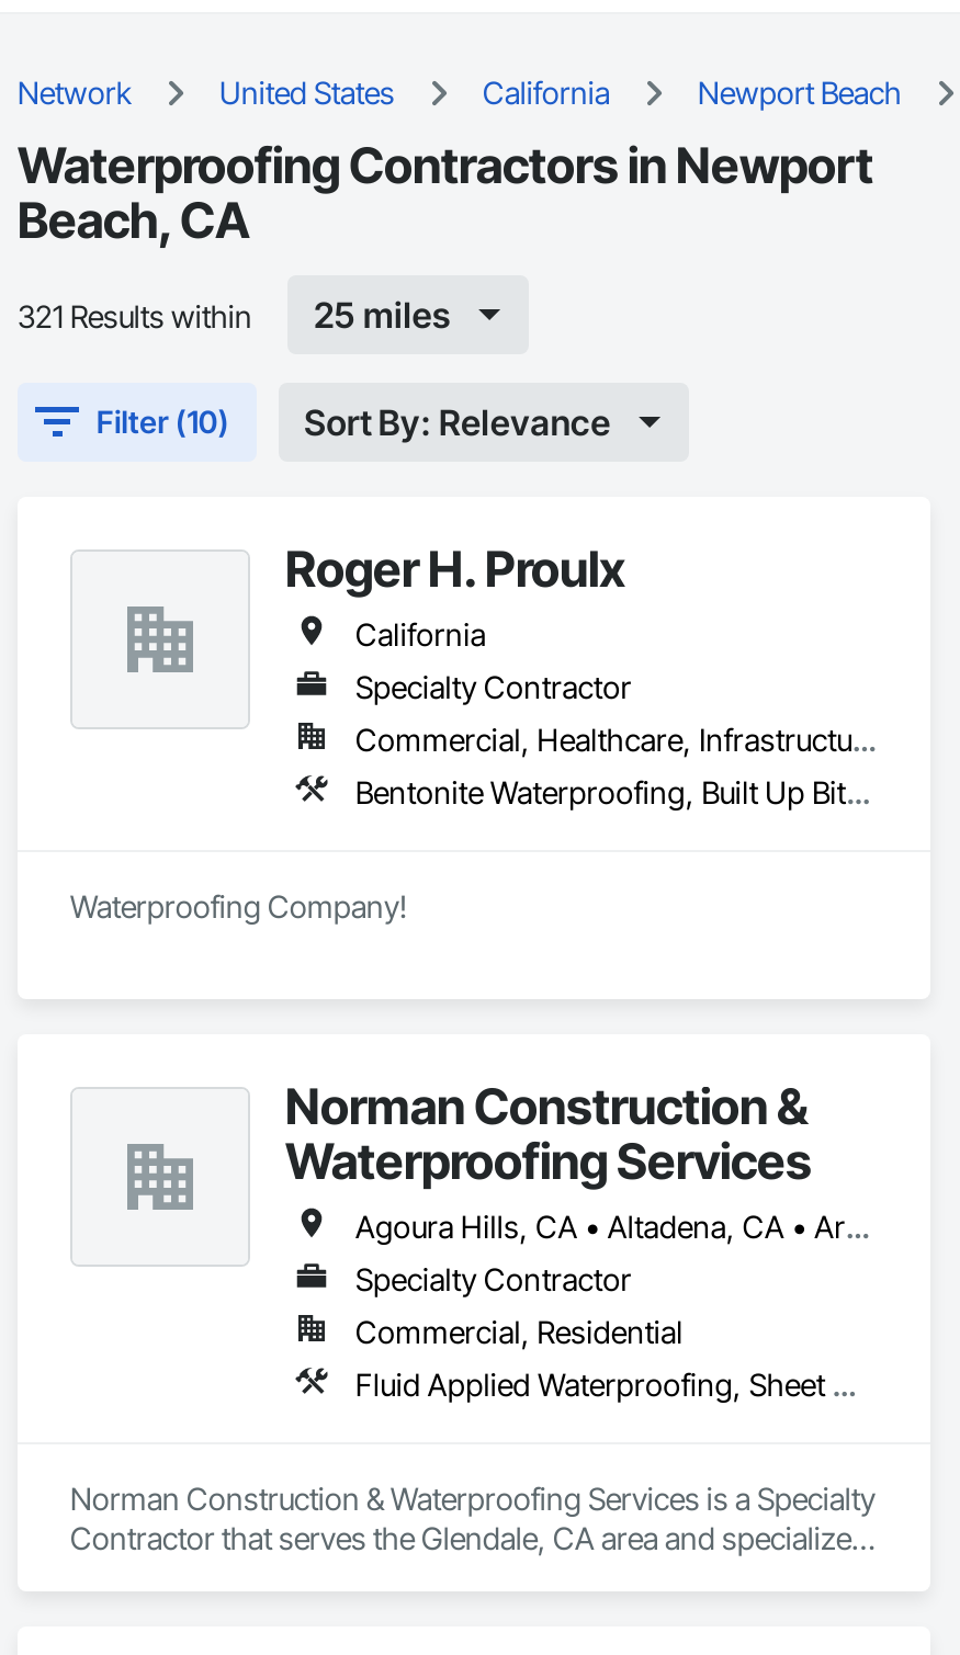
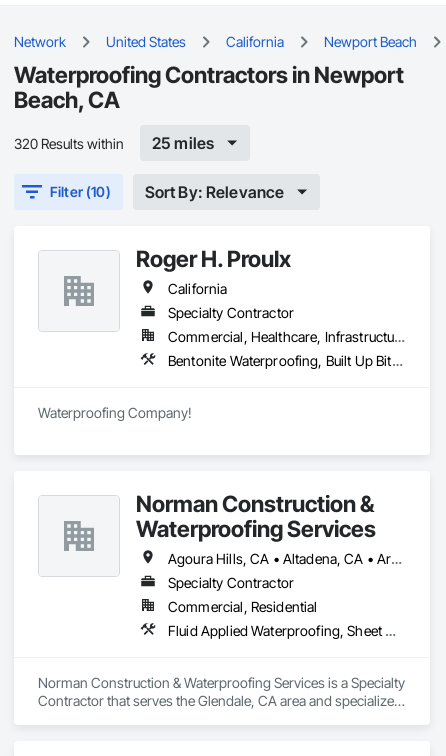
- 321 Results within
+ 320 Results within
